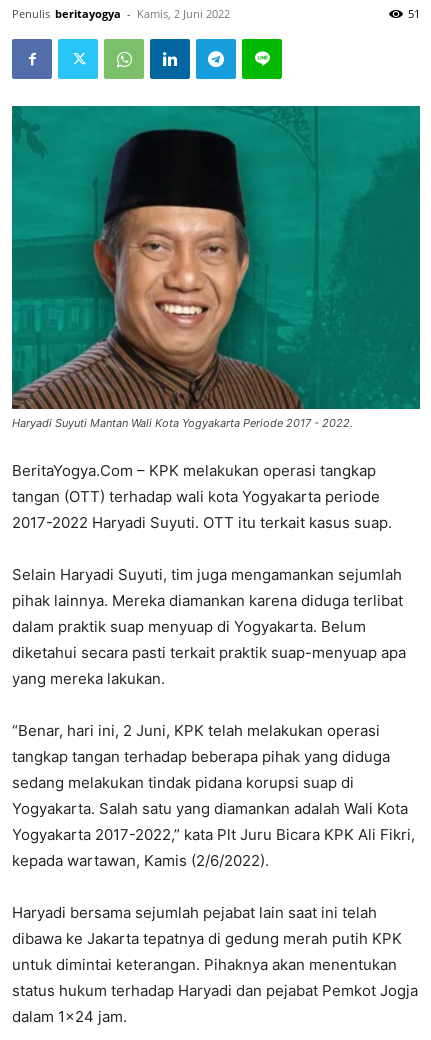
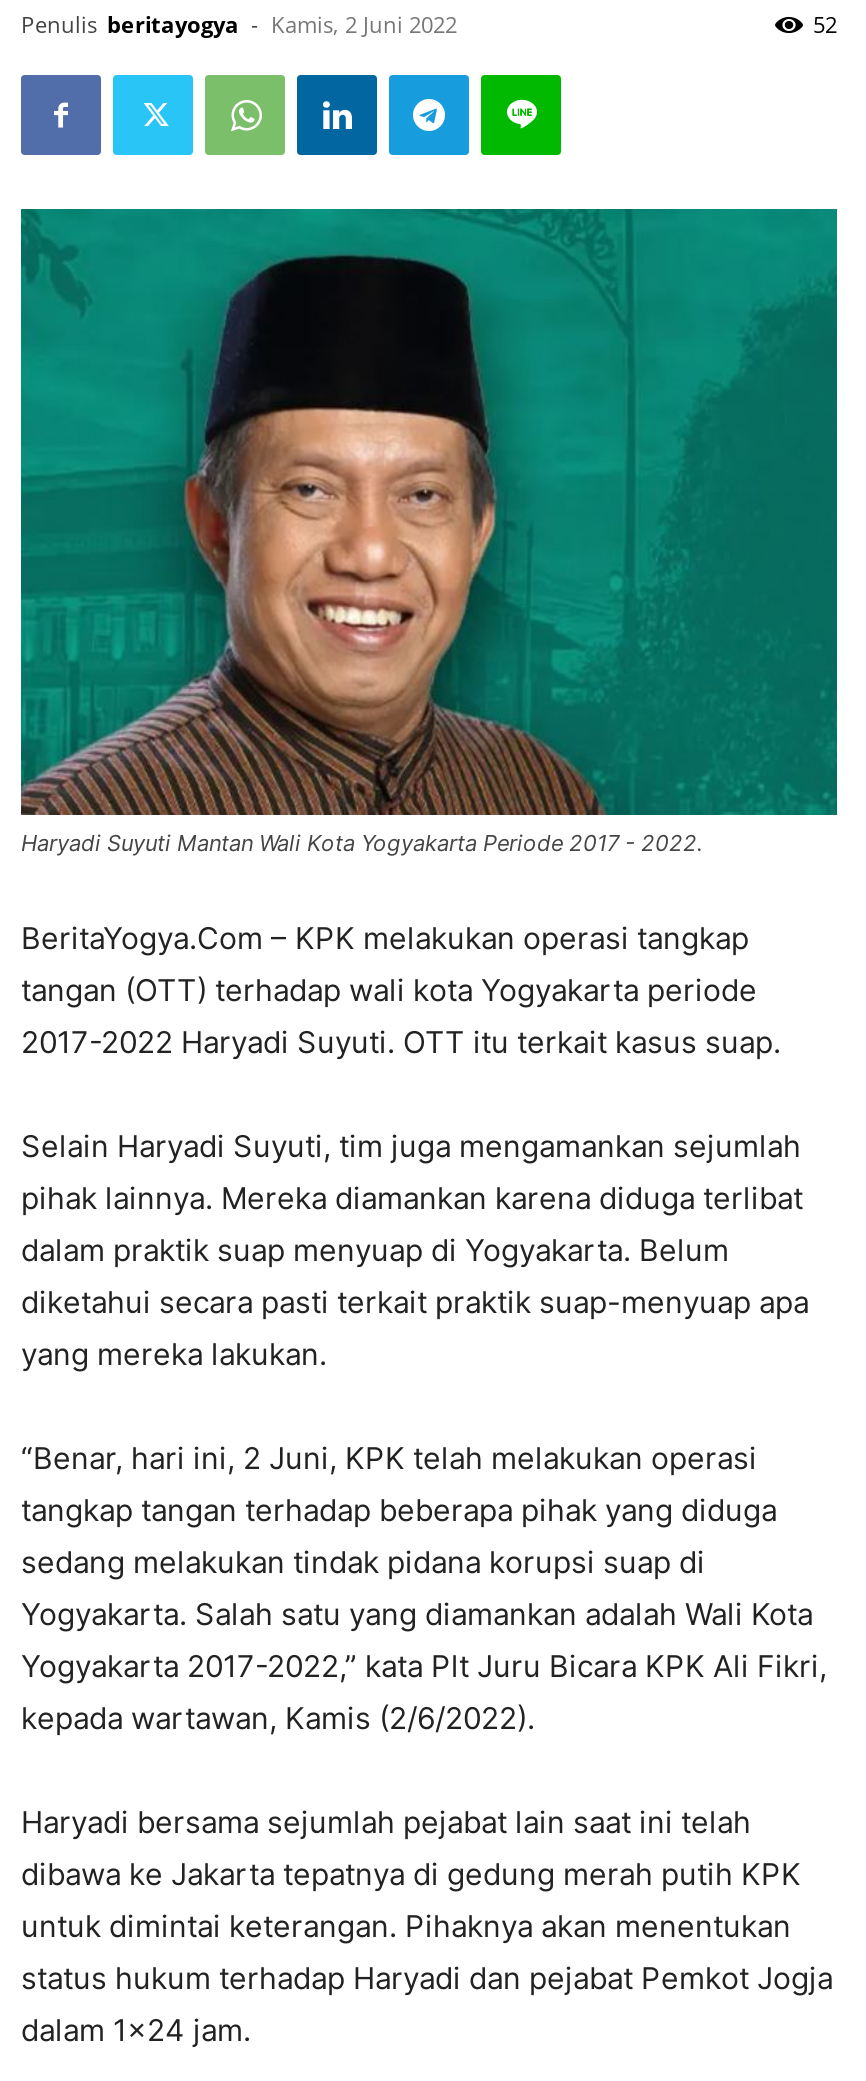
- 51
+ 52
